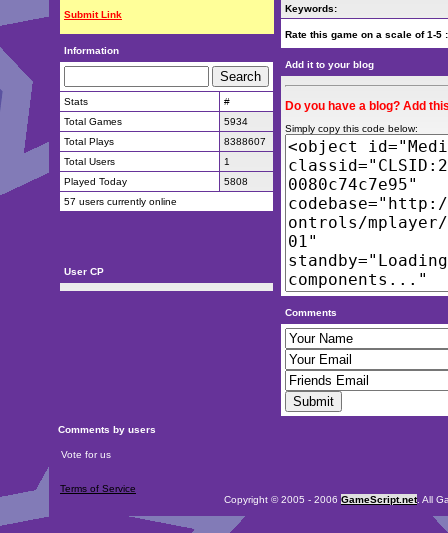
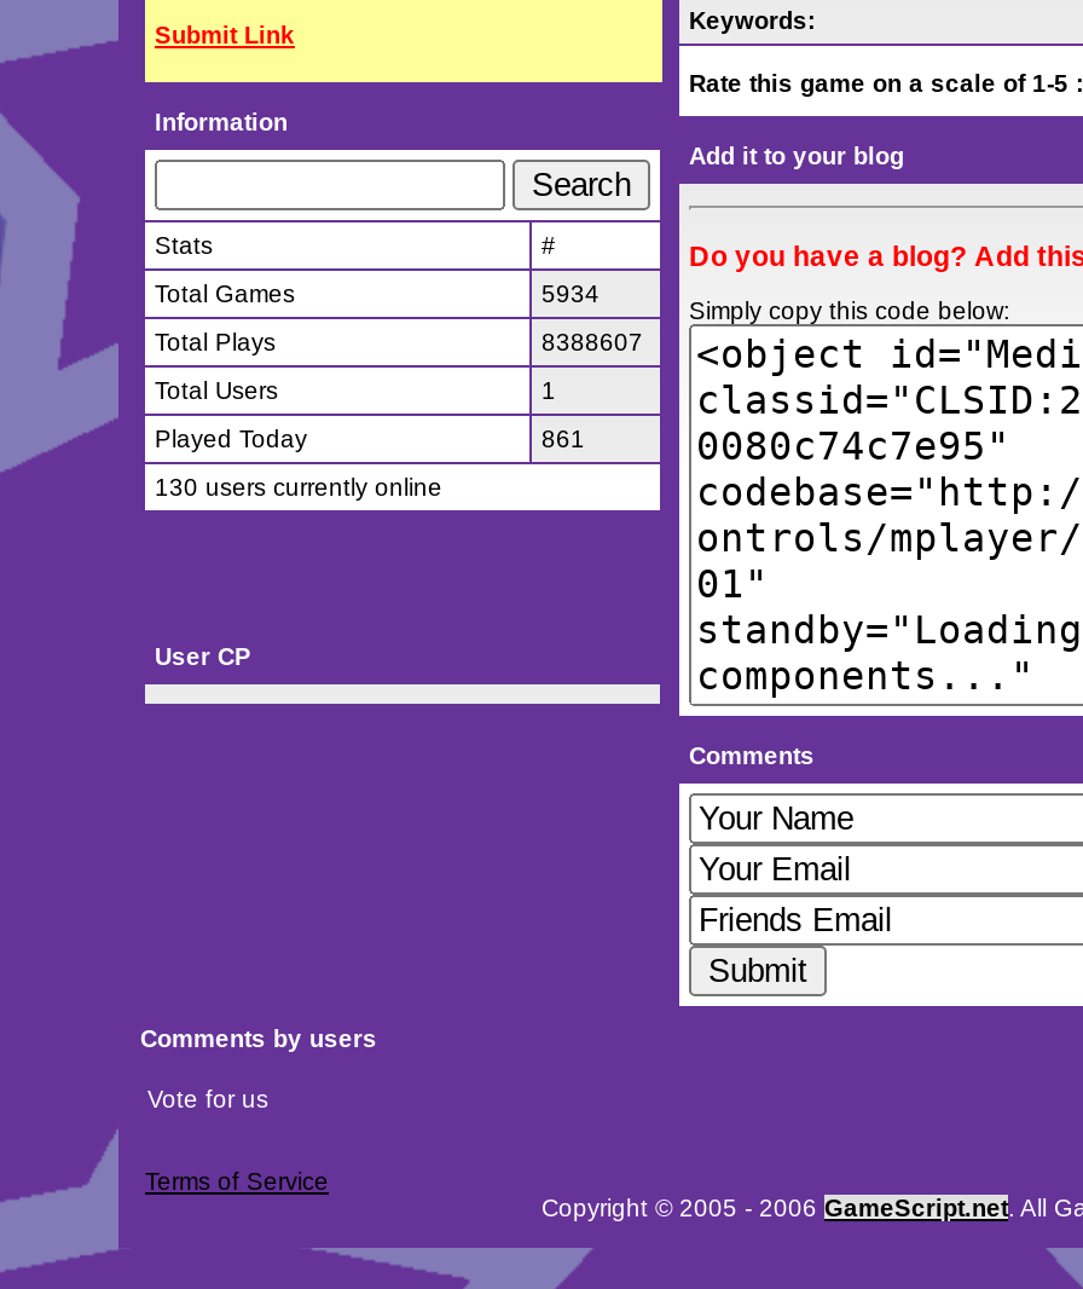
- 5808
+ 861

- 57 users currently online
+ 130 users currently online
